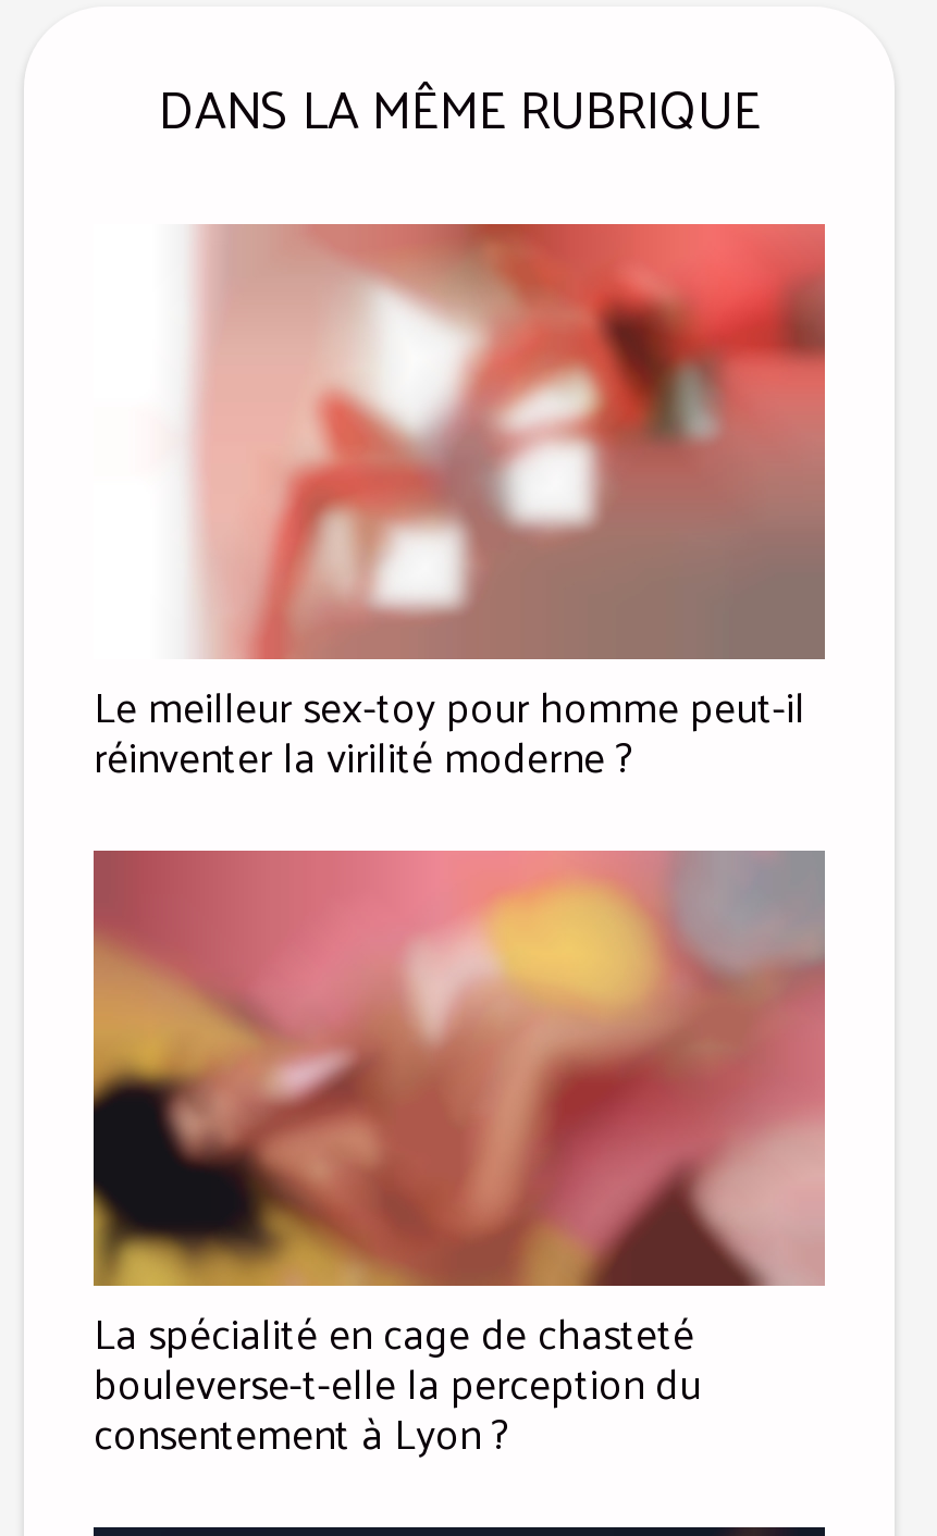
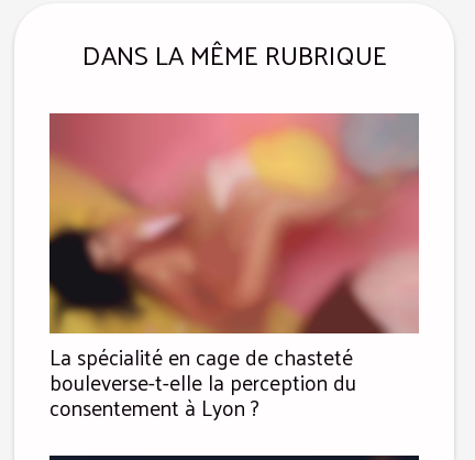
- [image]
- Le meilleur sex-toy pour homme peut-il
- réinventer la virilité moderne ?
